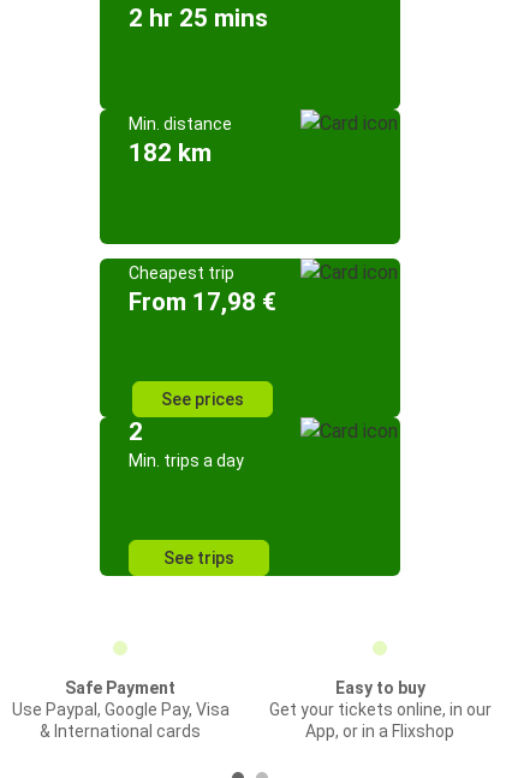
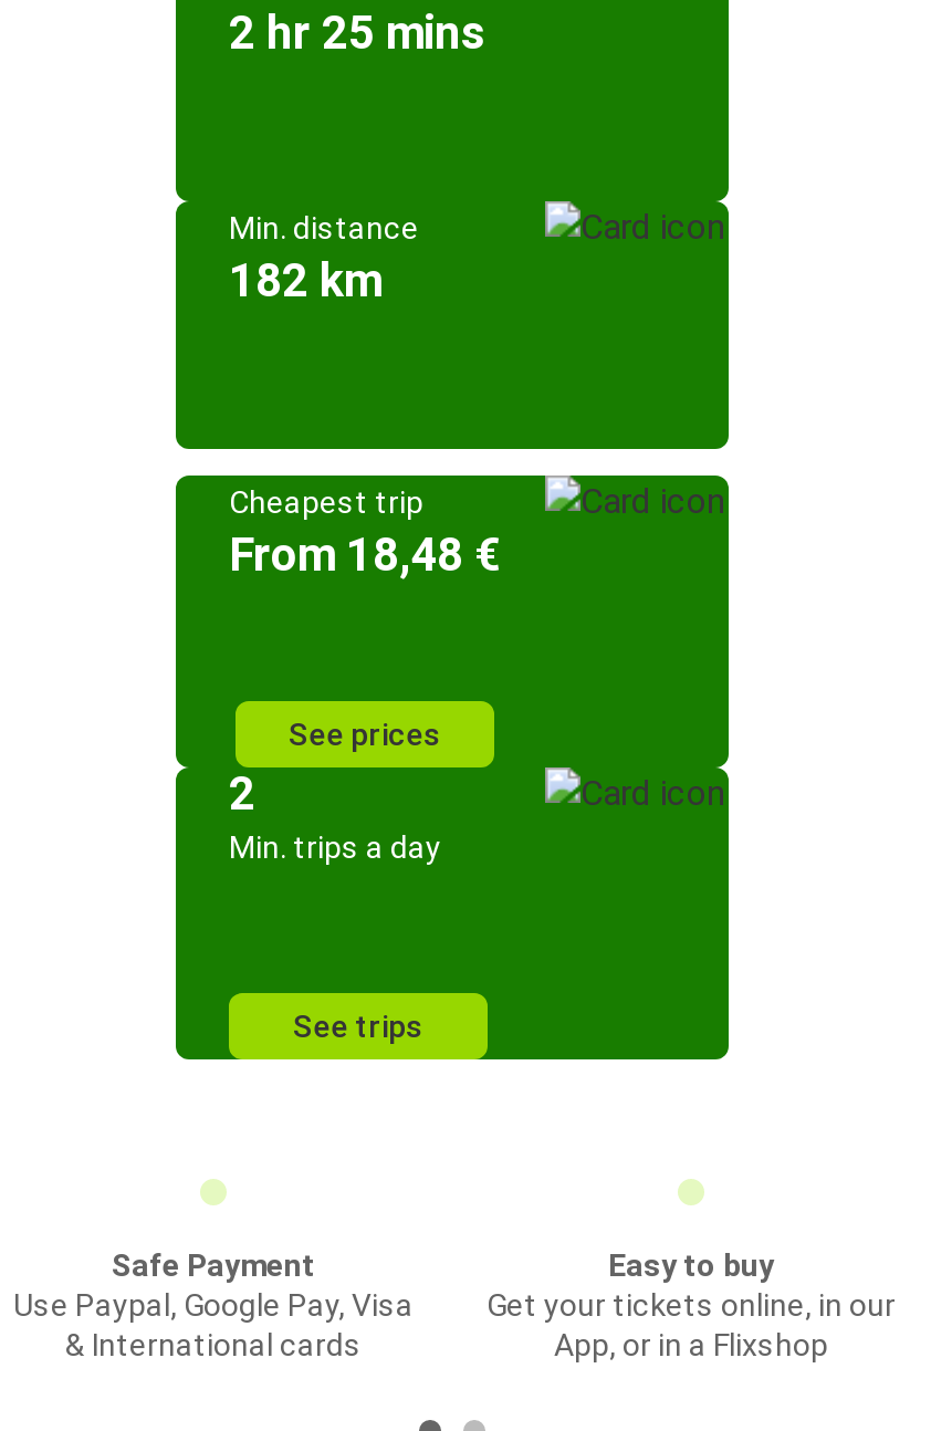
- From 17,98 €
+ From 18,48 €
